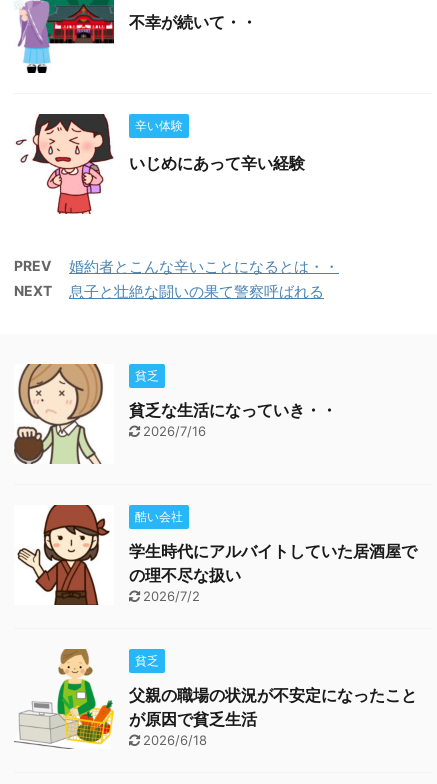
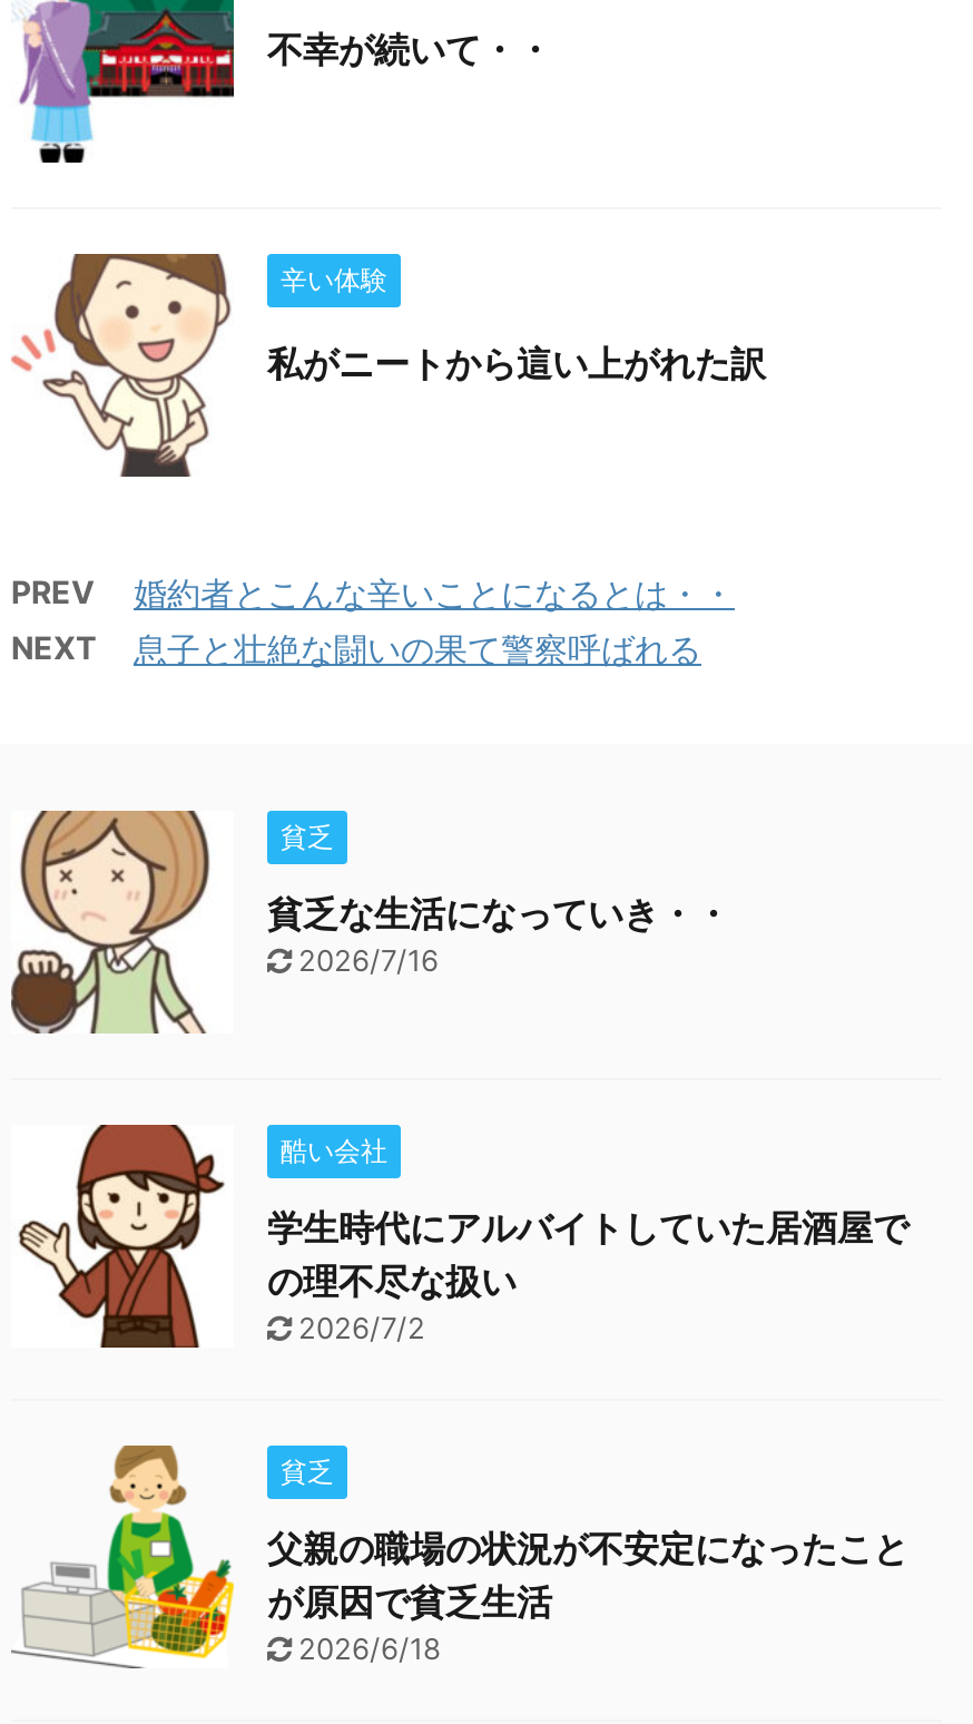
- [image]
- いじめにあって辛い経験
+ [image]
+ 私がニートから這い上がれた訳
